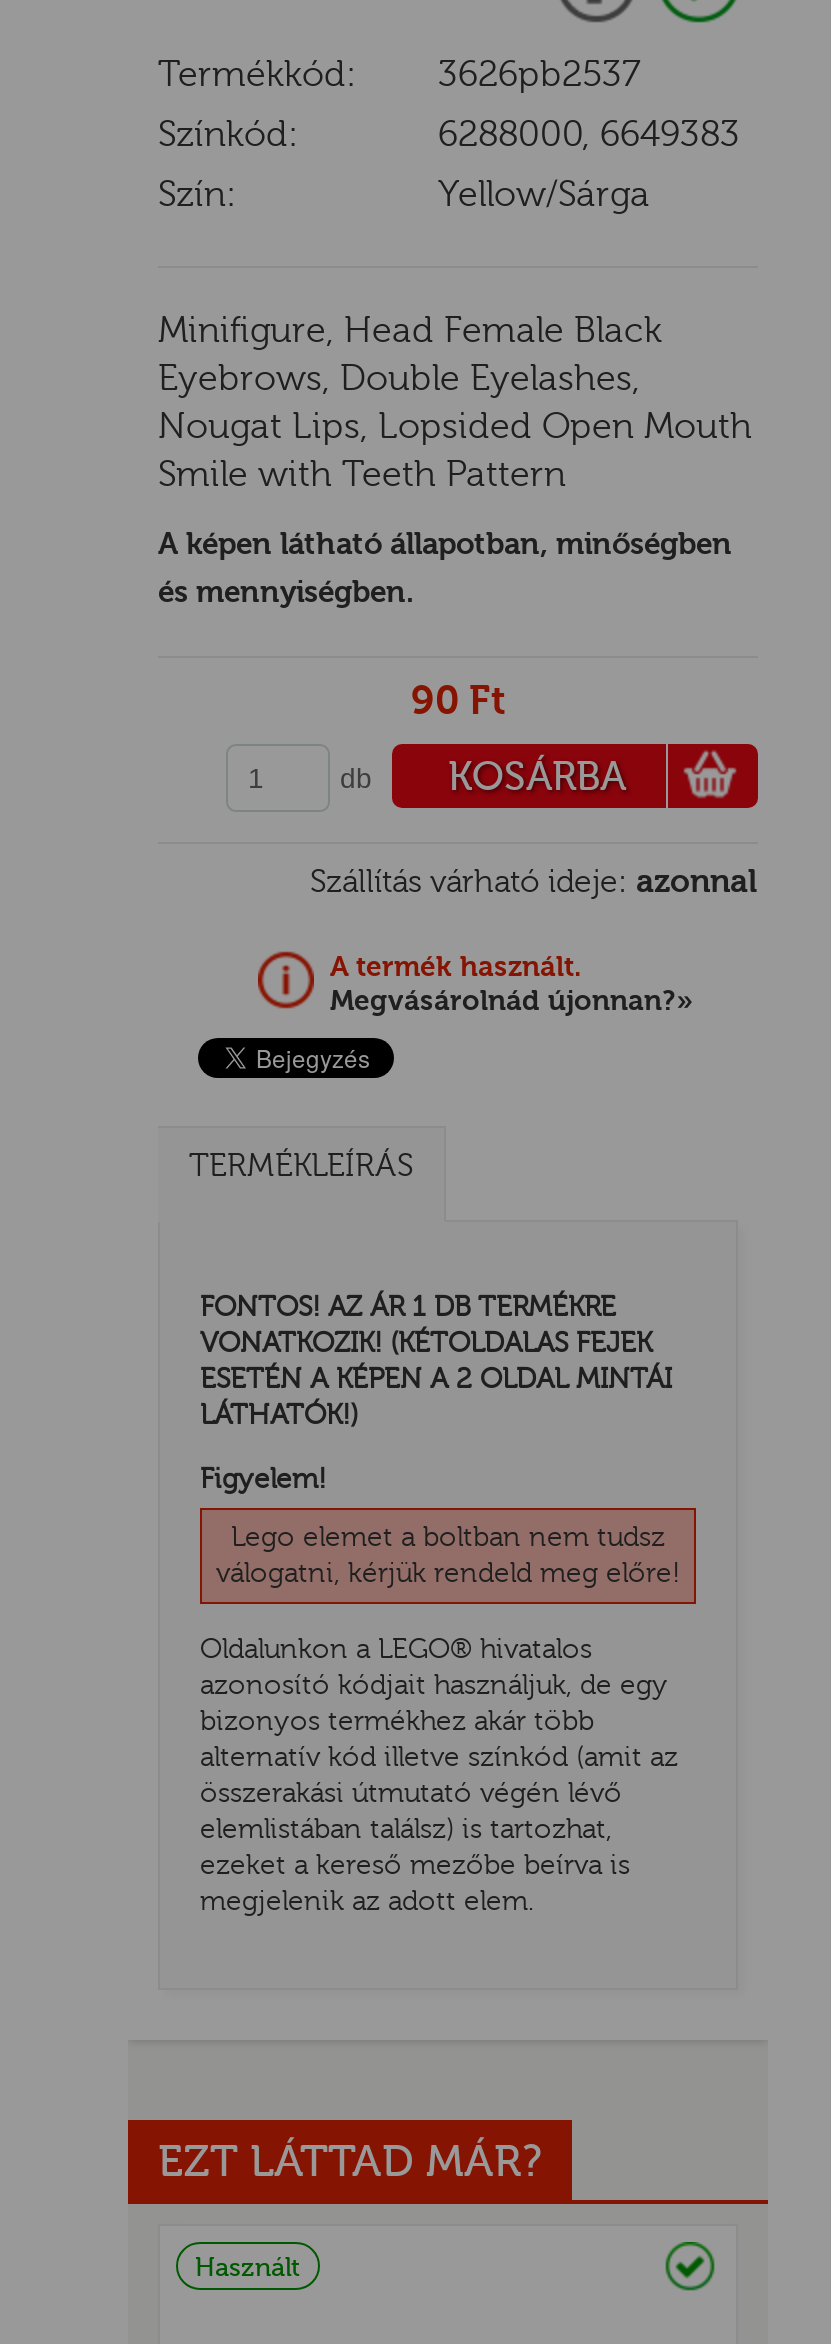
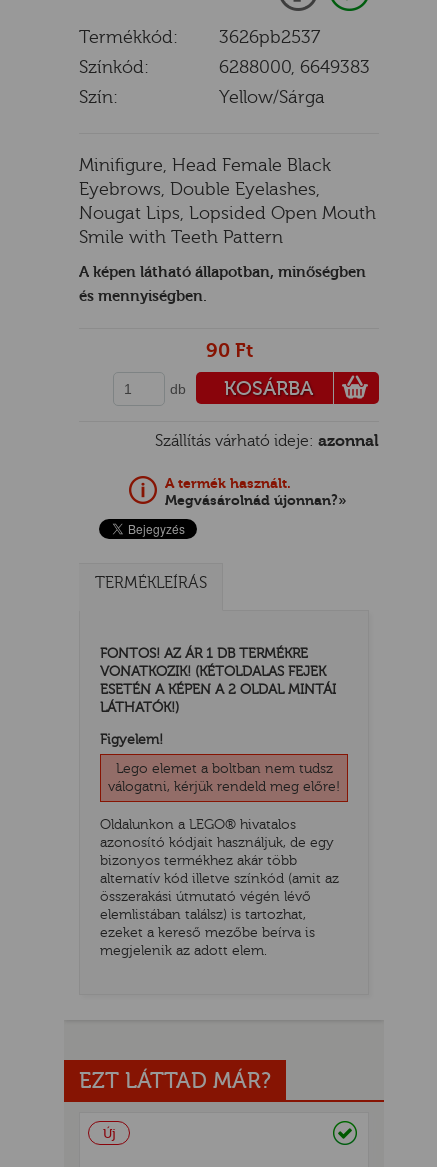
- Használt
+ Új
